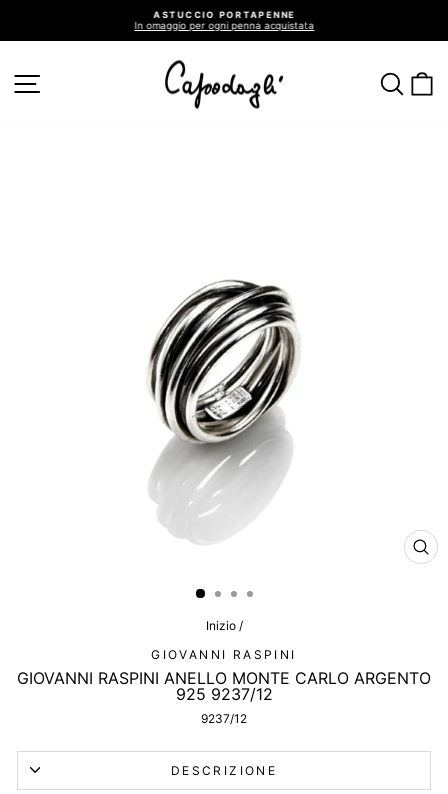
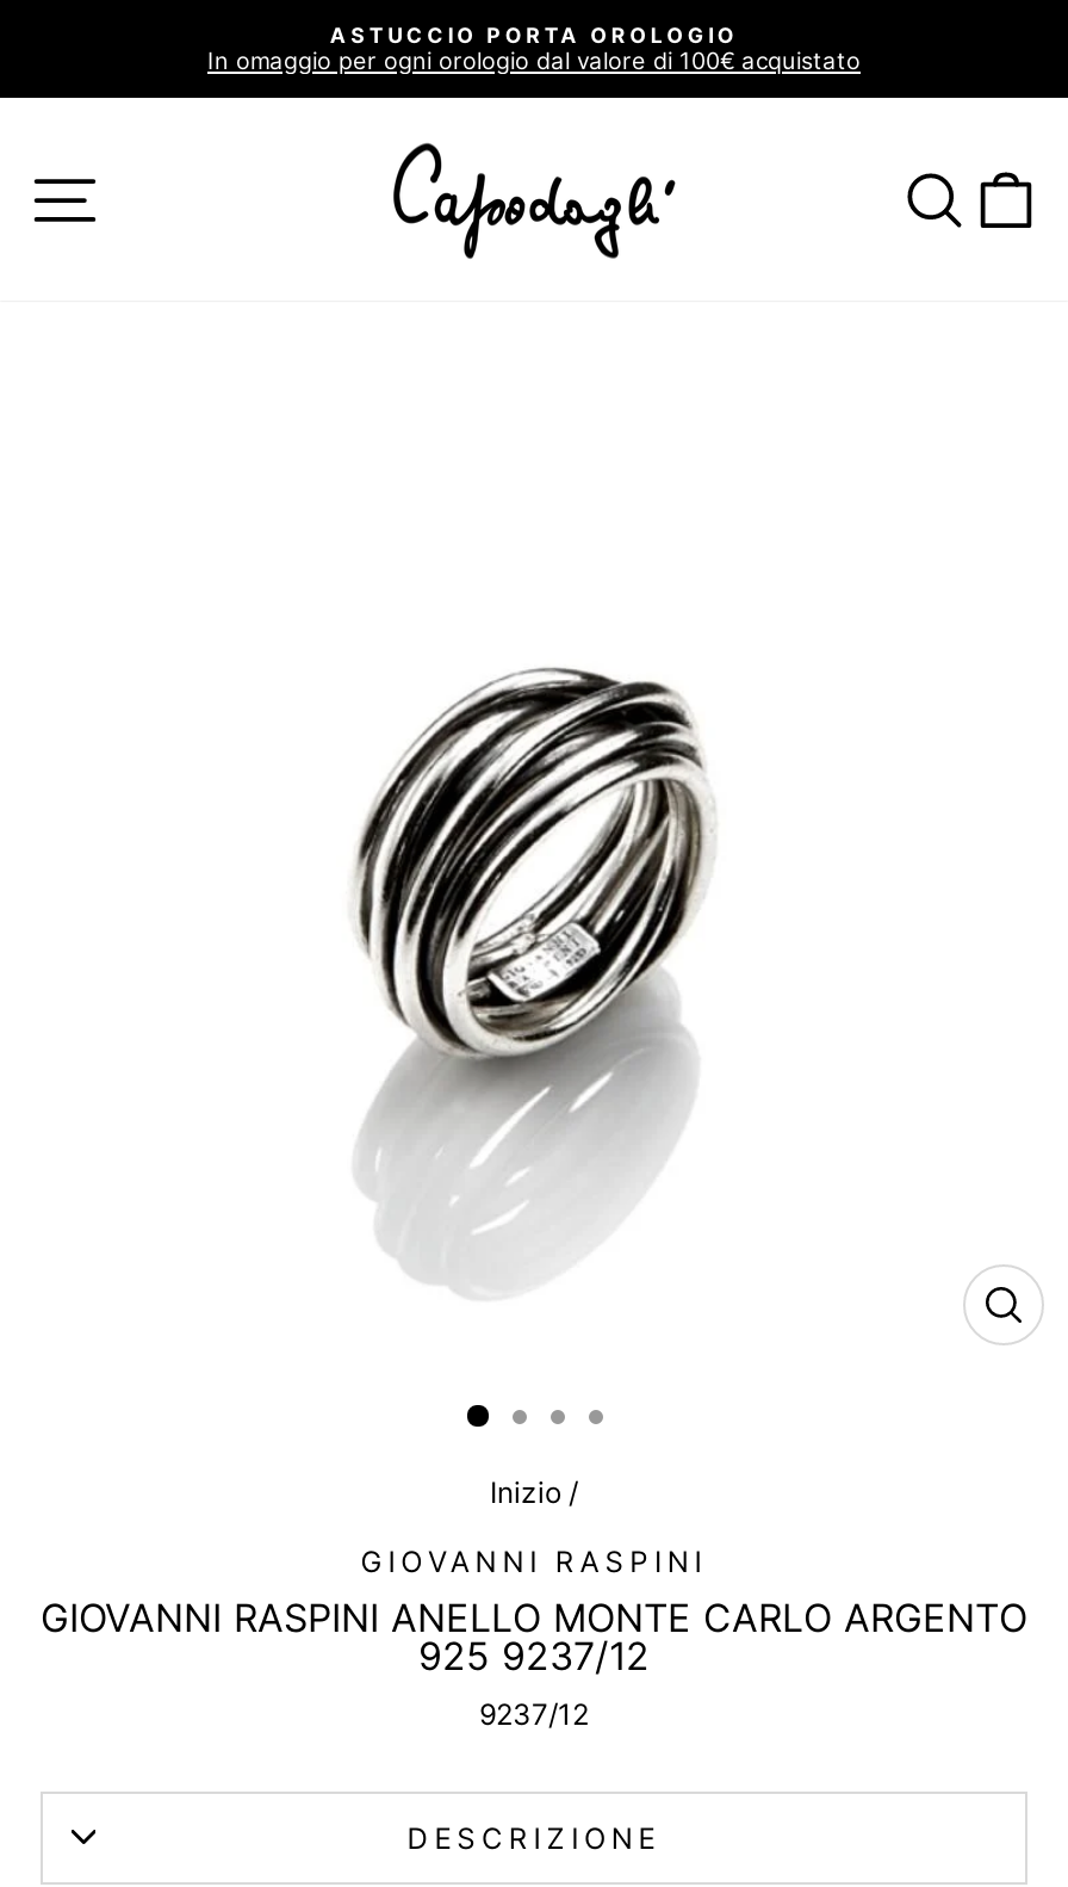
- ASTUCCIO PORTAPENNE
- In omaggio per ogni penna acquistata
+ ASTUCCIO PORTA OROLOGIO
+ In omaggio per ogni orologio dal valore di 100€ acquistato
